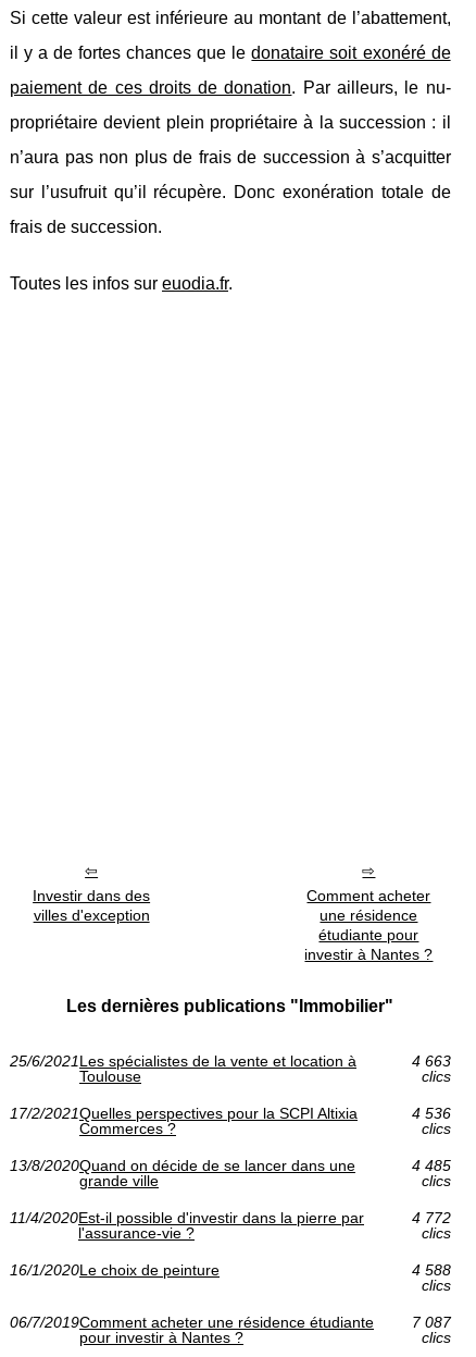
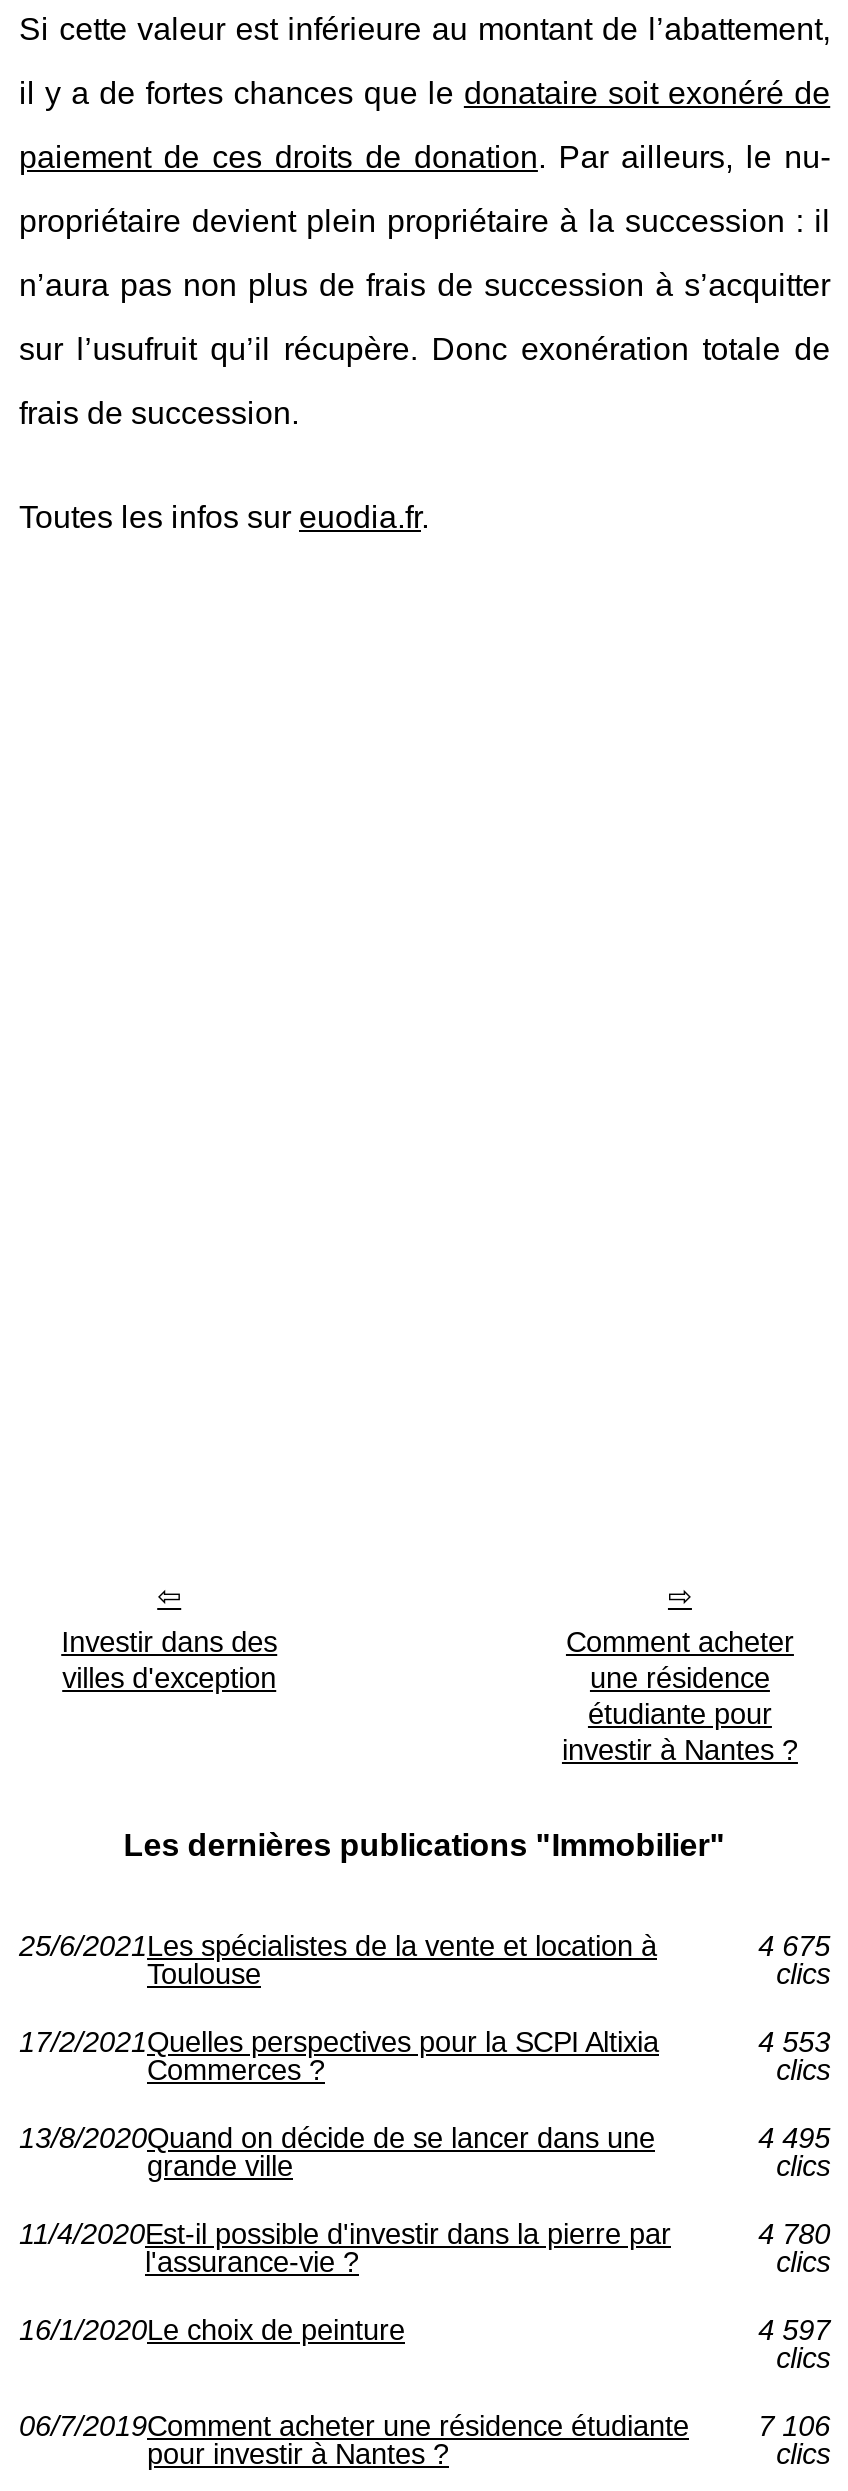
- 4 663
+ 4 675

- 4 536
+ 4 553

- 4 485
+ 4 495

- 4 772
+ 4 780

- 4 588
+ 4 597

- 7 087
+ 7 106
